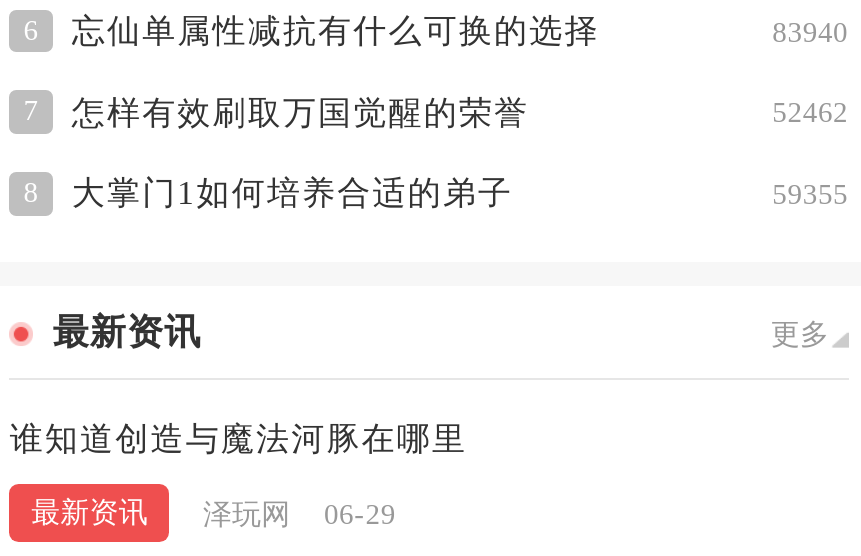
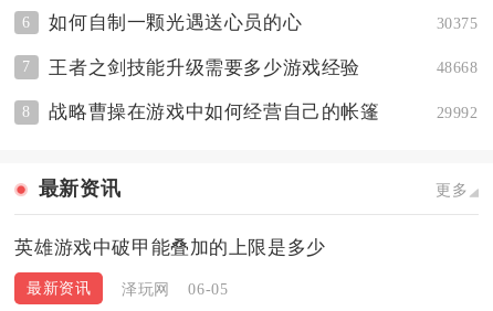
- 忘仙单属性减抗有什么可换的选择
- 83940
+ 如何自制一颗光遇送心员的心
+ 30375

- 怎样有效刷取万国觉醒的荣誉
- 52462
+ 王者之剑技能升级需要多少游戏经验
+ 48668

- 大掌门1如何培养合适的弟子
- 59355
+ 战略曹操在游戏中如何经营自己的帐篷
+ 29992

- 谁知道创造与魔法河豚在哪里
+ 英雄游戏中破甲能叠加的上限是多少

- 最新资讯 泽玩网 06-29
+ 最新资讯 泽玩网 06-05
